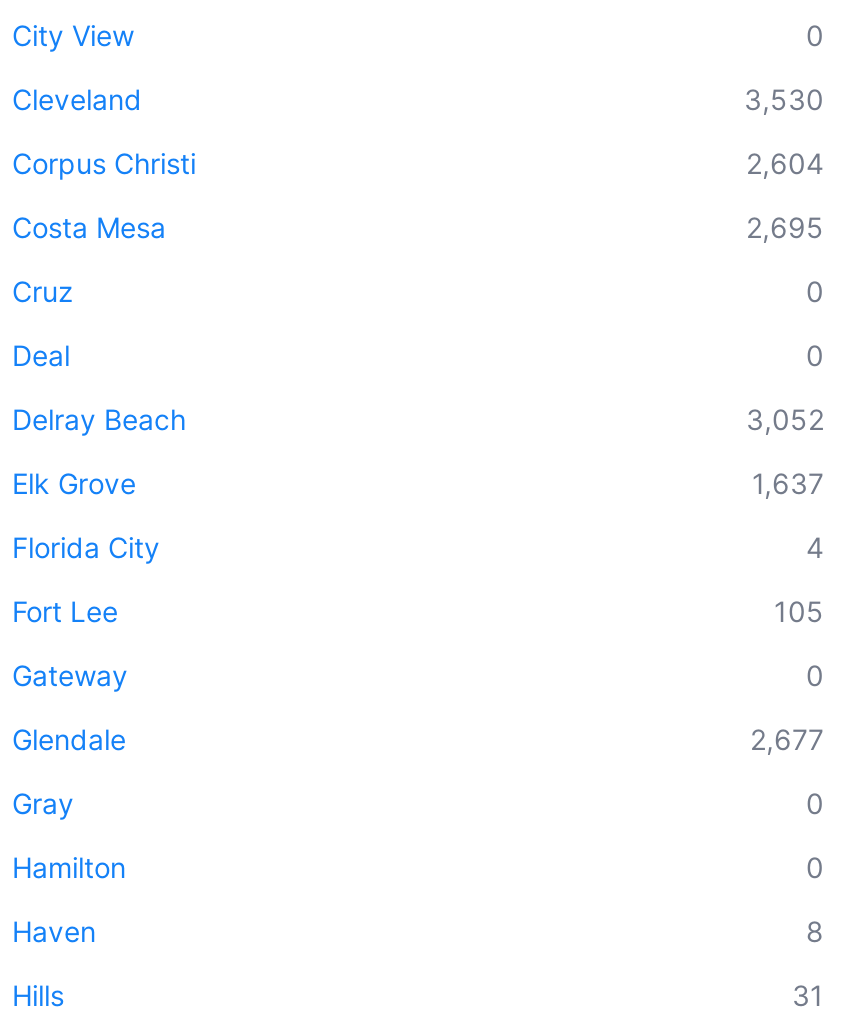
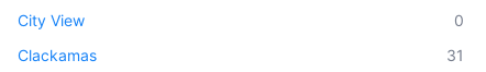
- Cleveland
- 3,530
- Corpus Christi
- 2,604
- Costa Mesa
- 2,695
- Cruz
- 0
- Deal
- 0
- Delray Beach
- 3,052
- Elk Grove
- 1,637
- Florida City
- 4
- Fort Lee
- 105
- Gateway
- 0
- Glendale
- 2,677
- Gray
- 0
- Hamilton
- 0
- Haven
- 8
- Hills
+ Clackamas
